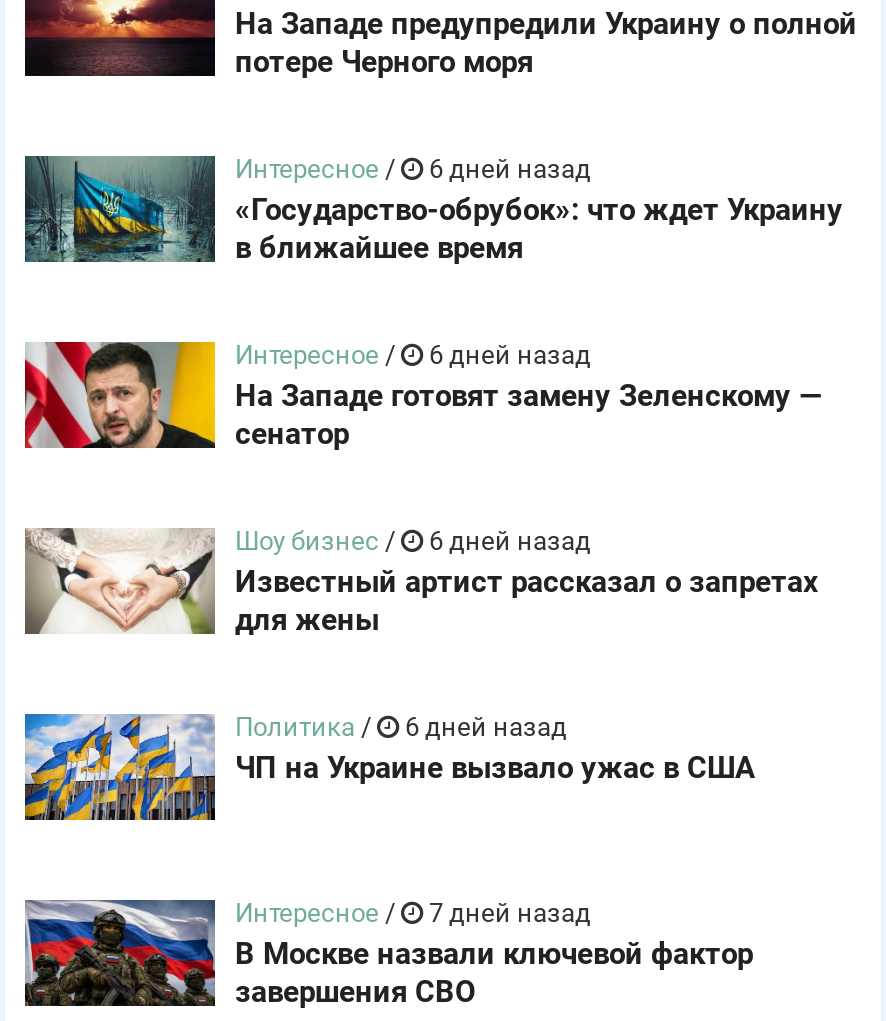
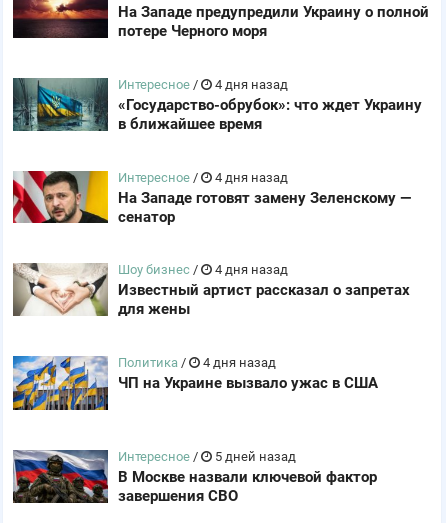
- Интересное / 6 дней назад
+ Интересное / 4 дня назад

- Интересное / 6 дней назад
+ Интересное / 4 дня назад

- Шоу бизнес / 6 дней назад
+ Шоу бизнес / 4 дня назад

- Политика / 6 дней назад
+ Политика / 4 дня назад

- Интересное / 7 дней назад
+ Интересное / 5 дней назад
